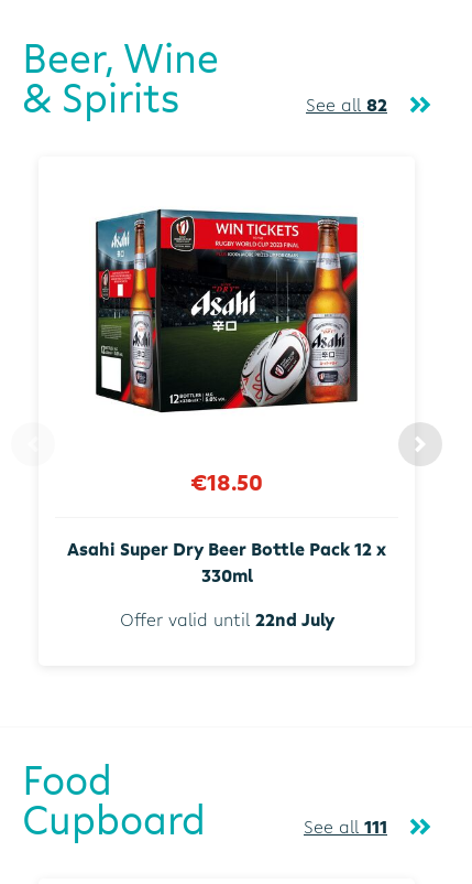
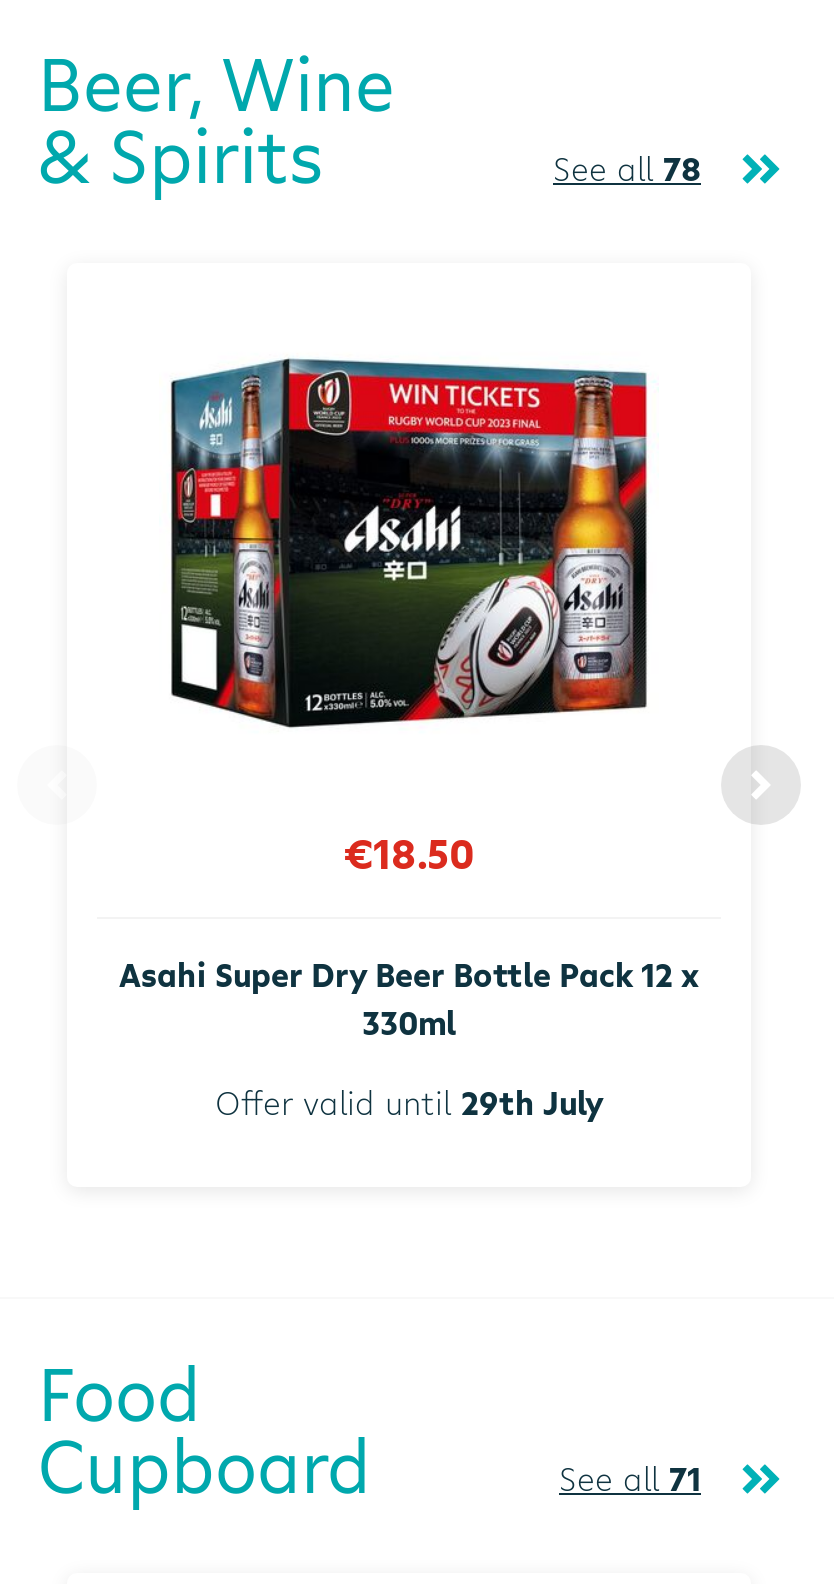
- See all 82
+ See all 78

- Offer valid until 22nd July
+ Offer valid until 29th July

- See all 111
+ See all 71
